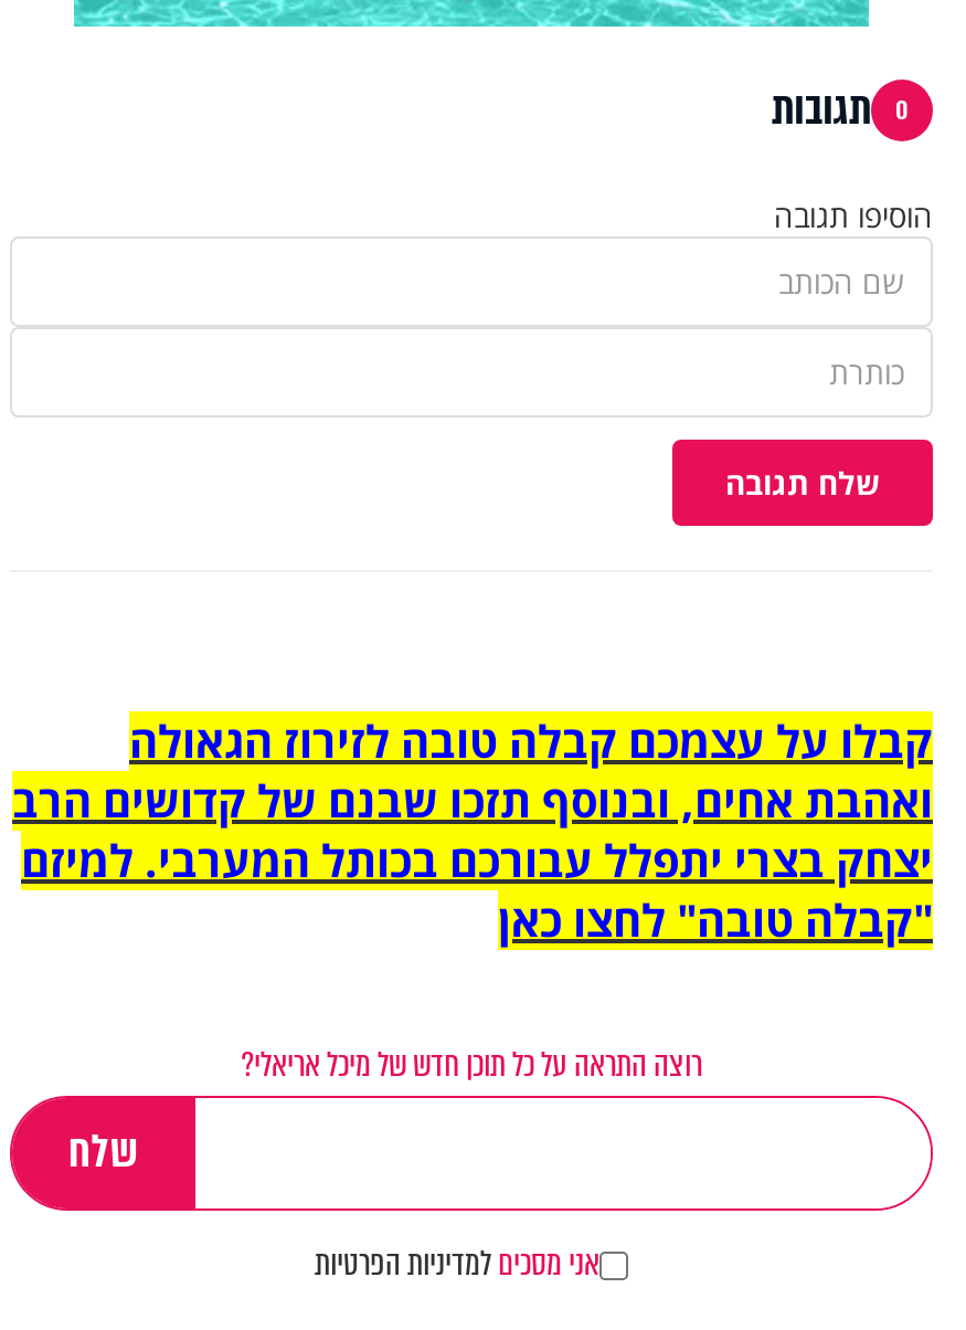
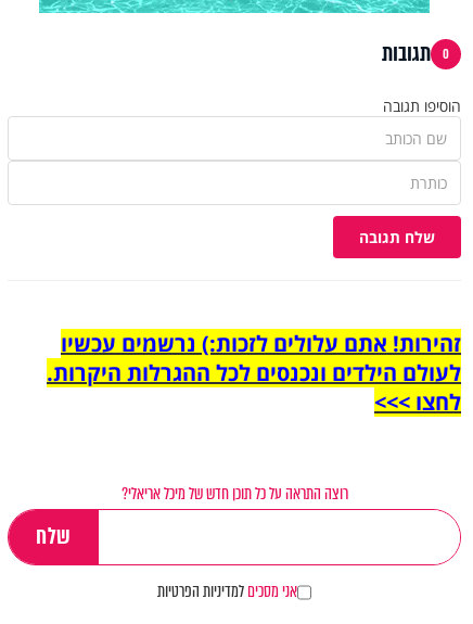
- קבלו על עצמכם קבלה טובה לזירוז הגאולה
- ואהבת אחים, ובנוסף תזכו שבנם של קדושים הרב
- יצחק בצרי יתפלל עבורכם בכותל המערבי. למיזם
- "קבלה טובה" לחצו כאן
+ זהירות! אתם עלולים לזכות:) נרשמים עכשיו
+ לעולם הילדים ונכנסים לכל ההגרלות היקרות.
+ לחצו >>>
